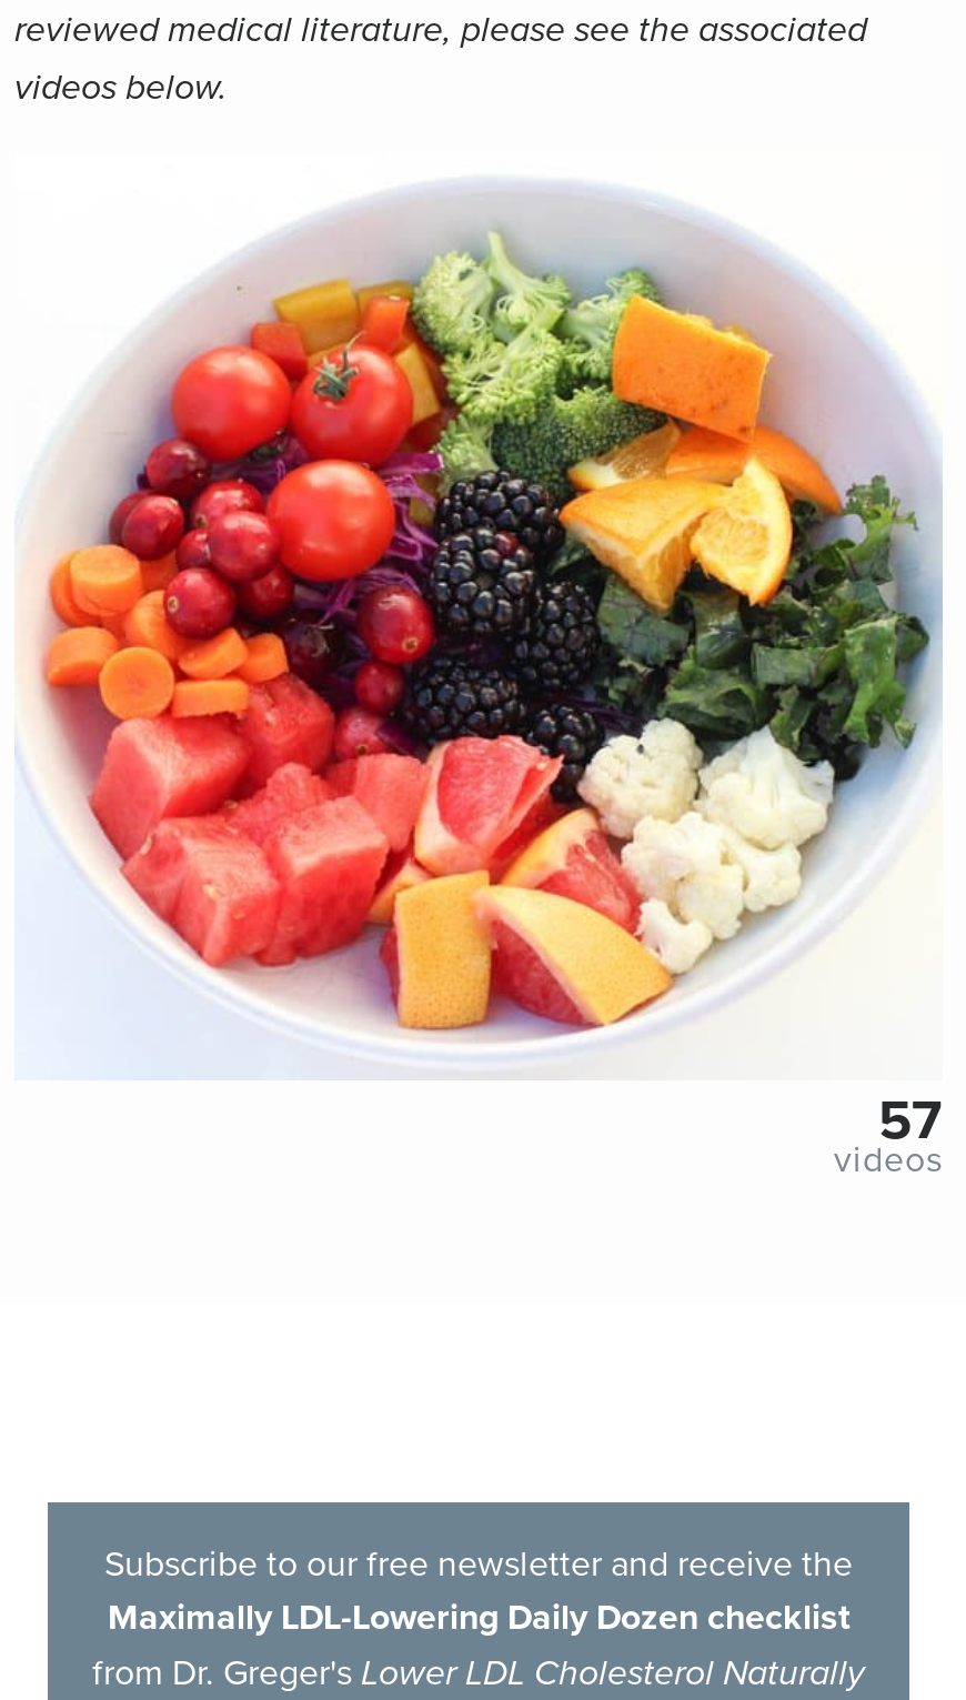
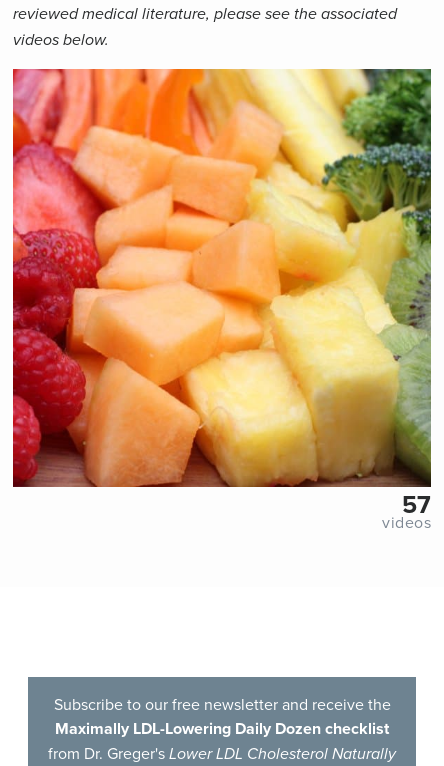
- [image]
+ [image]
